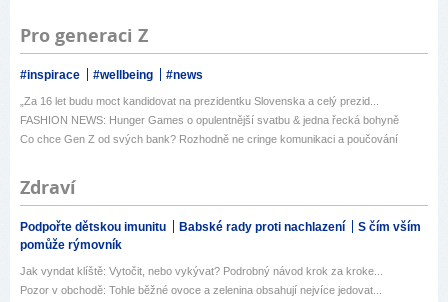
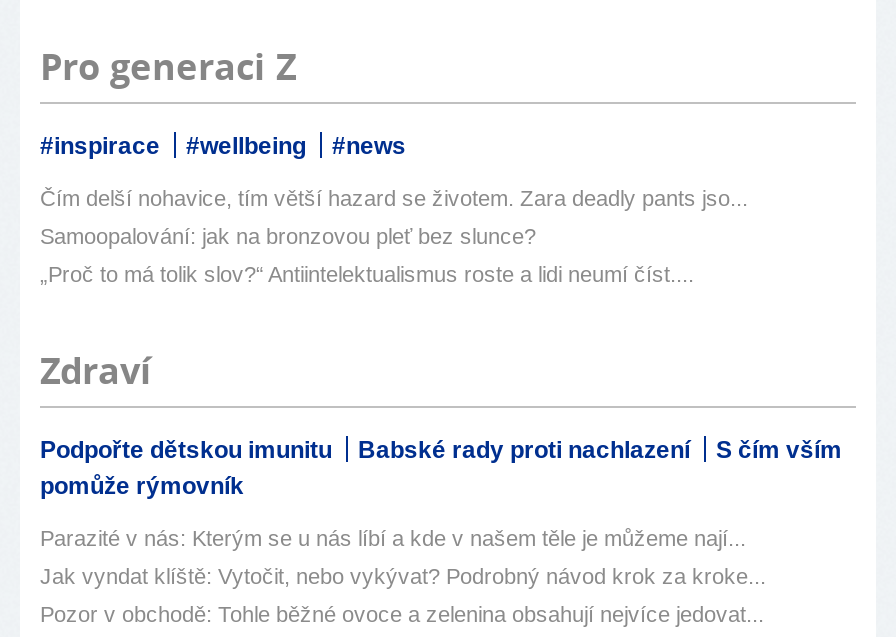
- „Za 16 let budu moct kandidovat na prezidentku Slovenska a celý prezid...
+ Čím delší nohavice, tím větší hazard se životem. Zara deadly pants jso...

- FASHION NEWS: Hunger Games o opulentnější svatbu & jedna řecká bohyně
+ Samoopalování: jak na bronzovou pleť bez slunce?

- Co chce Gen Z od svých bank? Rozhodně ne cringe komunikaci a poučování
+ „Proč to má tolik slov?“ Antiintelektualismus roste a lidi neumí číst....

+ Parazité v nás: Kterým se u nás líbí a kde v našem těle je můžeme nají...
